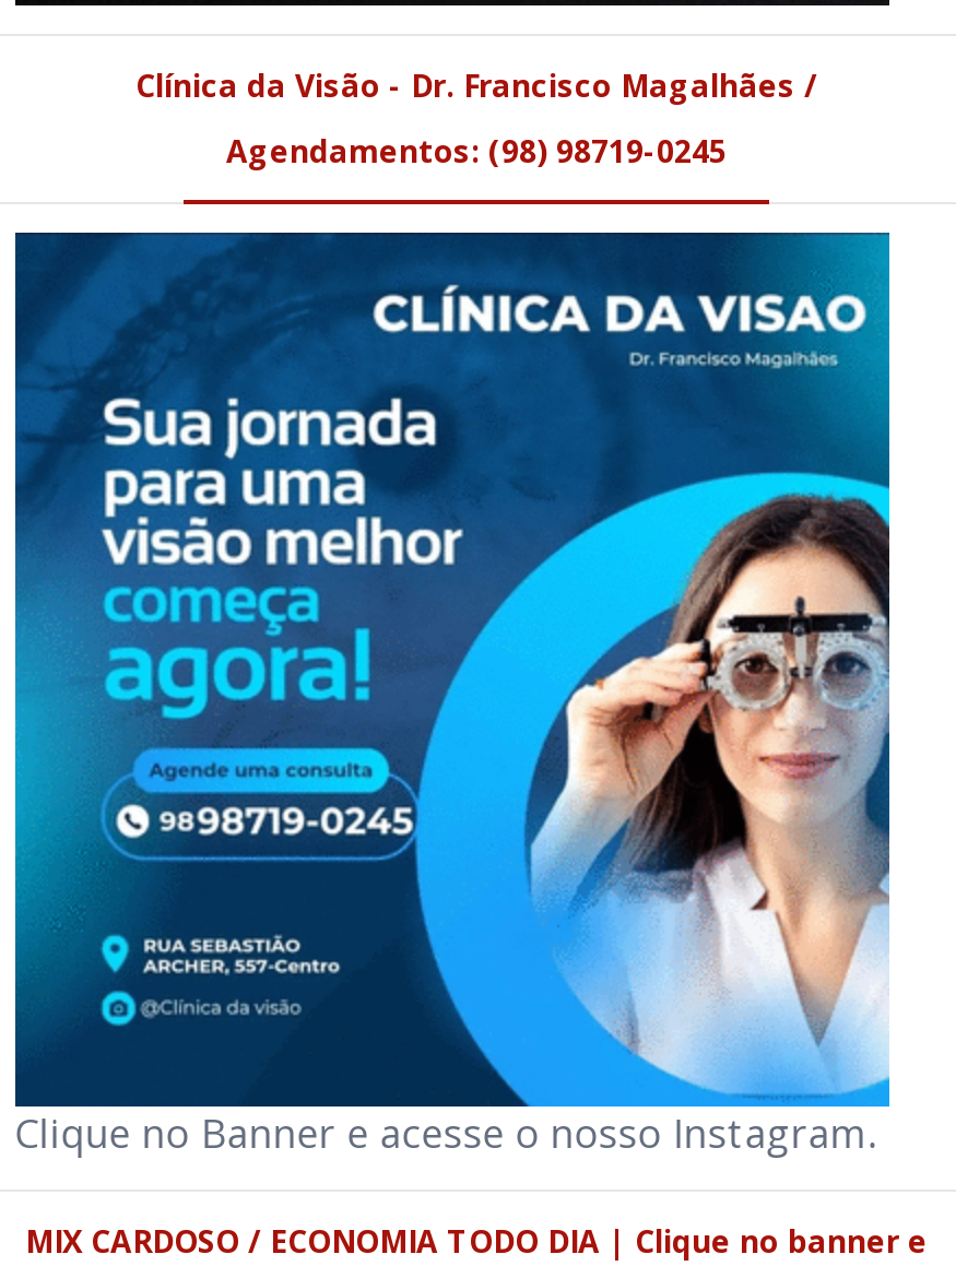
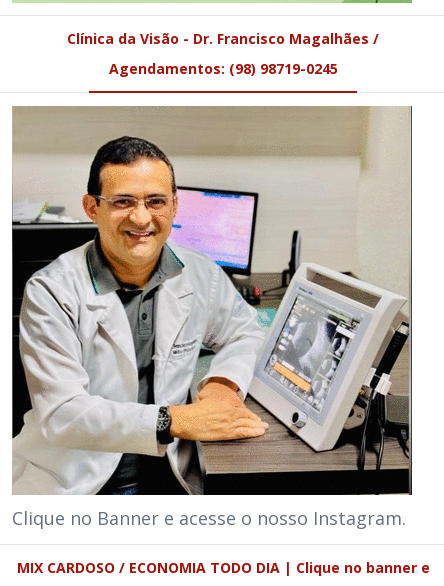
- [image]
+ [image]
